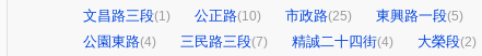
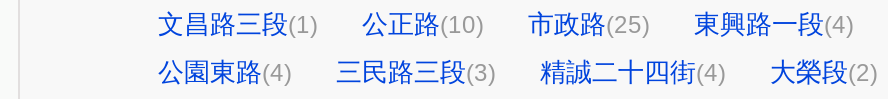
- 文昌路三段(1) 公正路(10) 市政路(25) 東興路一段(5)
+ 文昌路三段(1) 公正路(10) 市政路(25) 東興路一段(4)

- 公園東路(4) 三民路三段(7) 精誠二十四街(4) 大榮段(2)
+ 公園東路(4) 三民路三段(3) 精誠二十四街(4) 大榮段(2)
